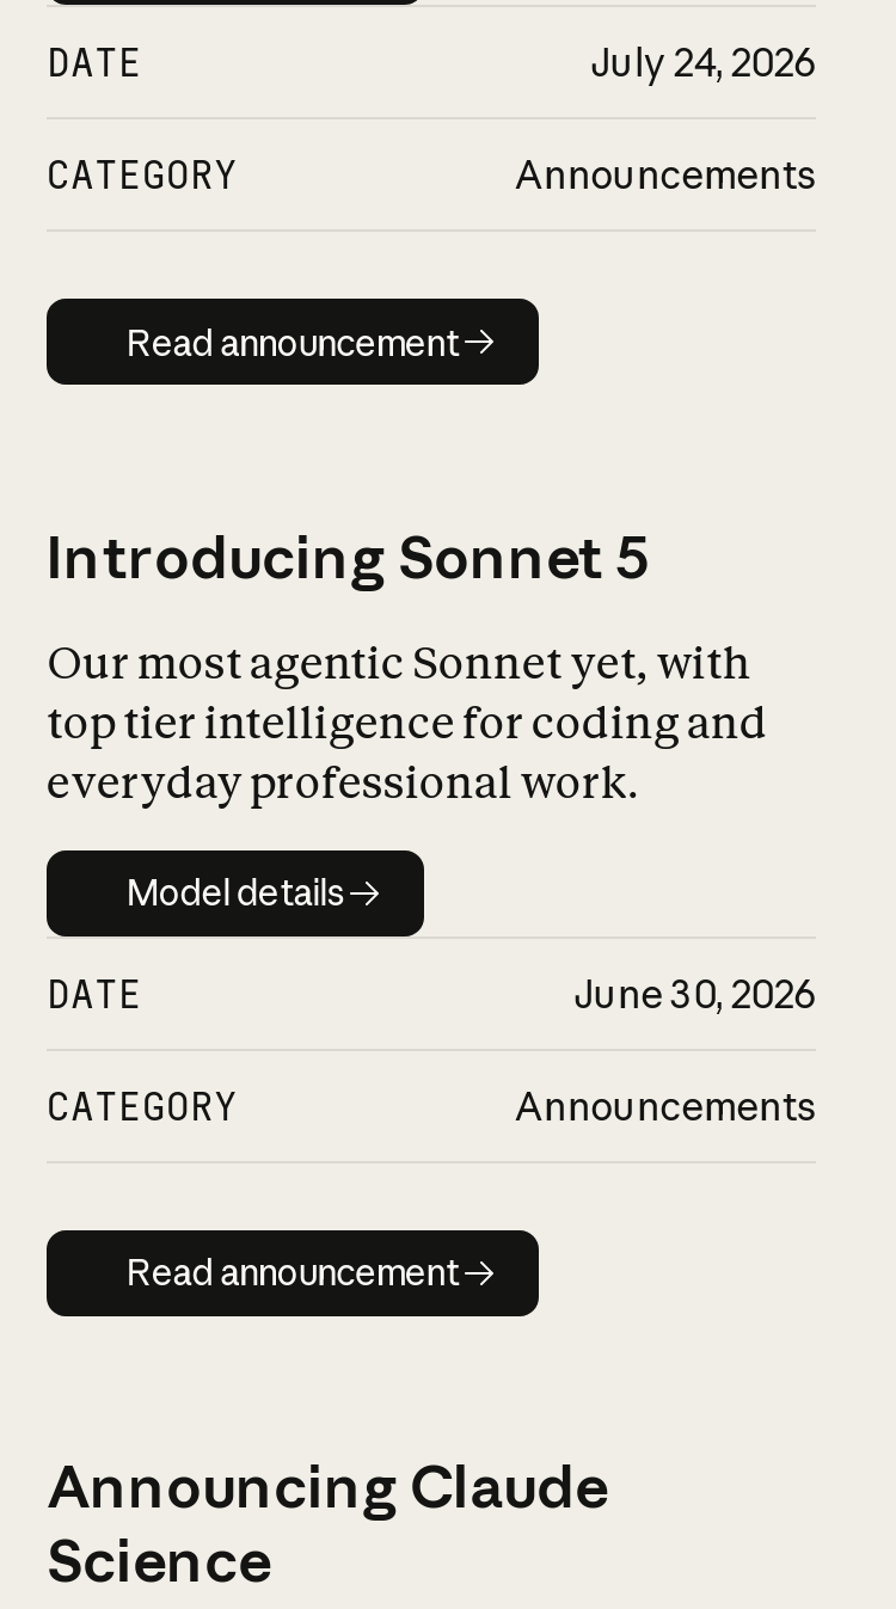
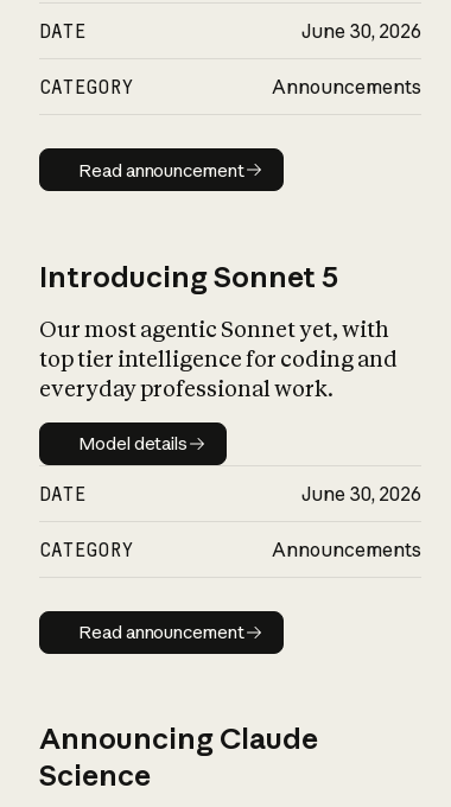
- July 24, 2026
+ June 30, 2026
